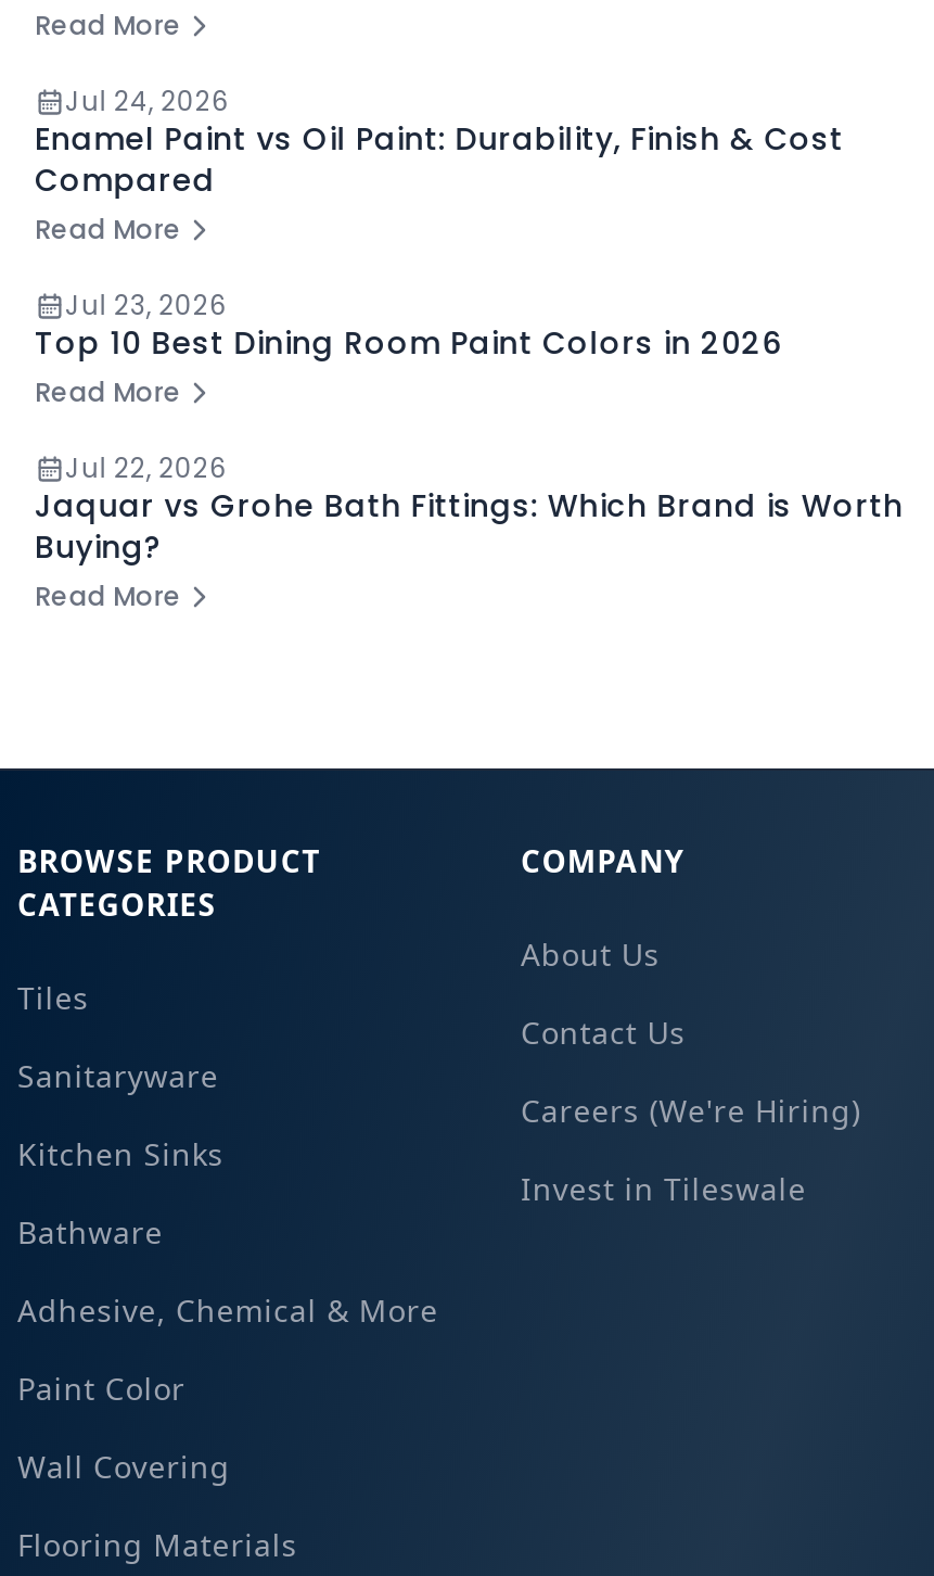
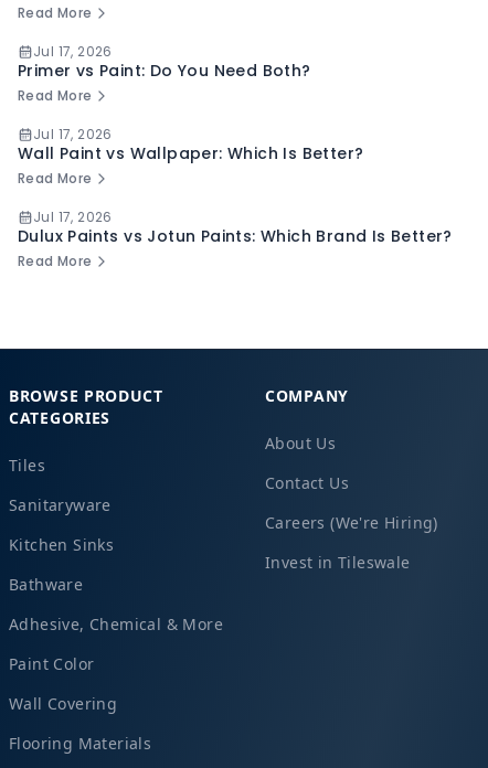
- Jul 24, 2026
- Enamel Paint vs Oil Paint: Durability, Finish & Cost
- Compared
+ Jul 17, 2026
+ Primer vs Paint: Do You Need Both?

- Jul 23, 2026
- Top 10 Best Dining Room Paint Colors in 2026
+ Jul 17, 2026
+ Wall Paint vs Wallpaper: Which Is Better?

- Jul 22, 2026
- Jaquar vs Grohe Bath Fittings: Which Brand is Worth
- Buying?
+ Jul 17, 2026
+ Dulux Paints vs Jotun Paints: Which Brand Is Better?
